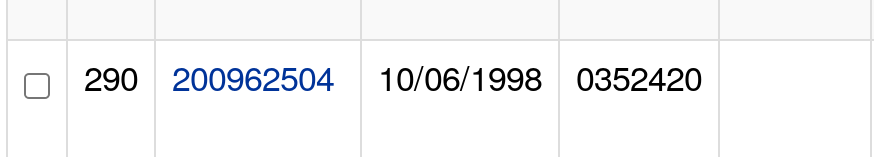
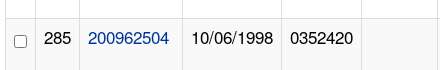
- 290 200962504 10/06/1998 0352420
+ 285 200962504 10/06/1998 0352420
